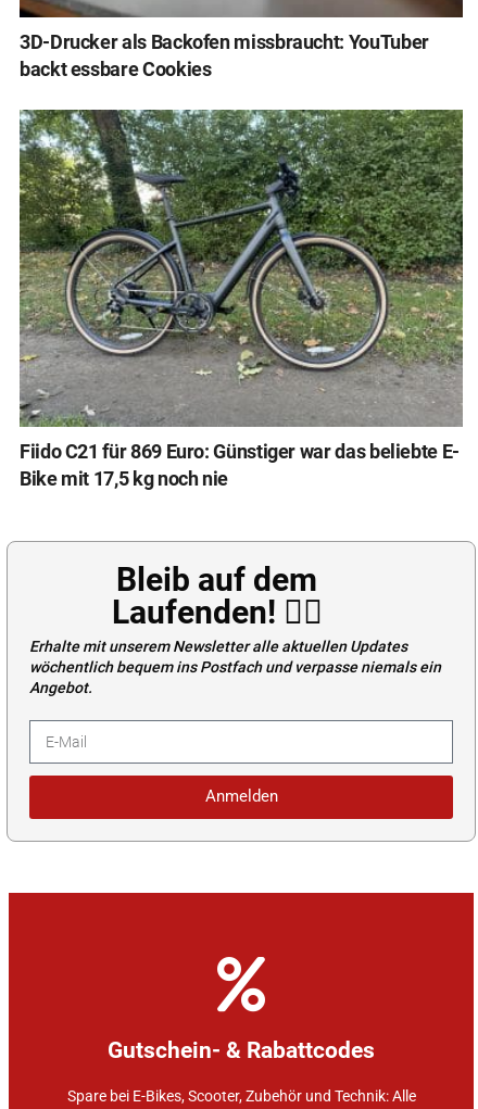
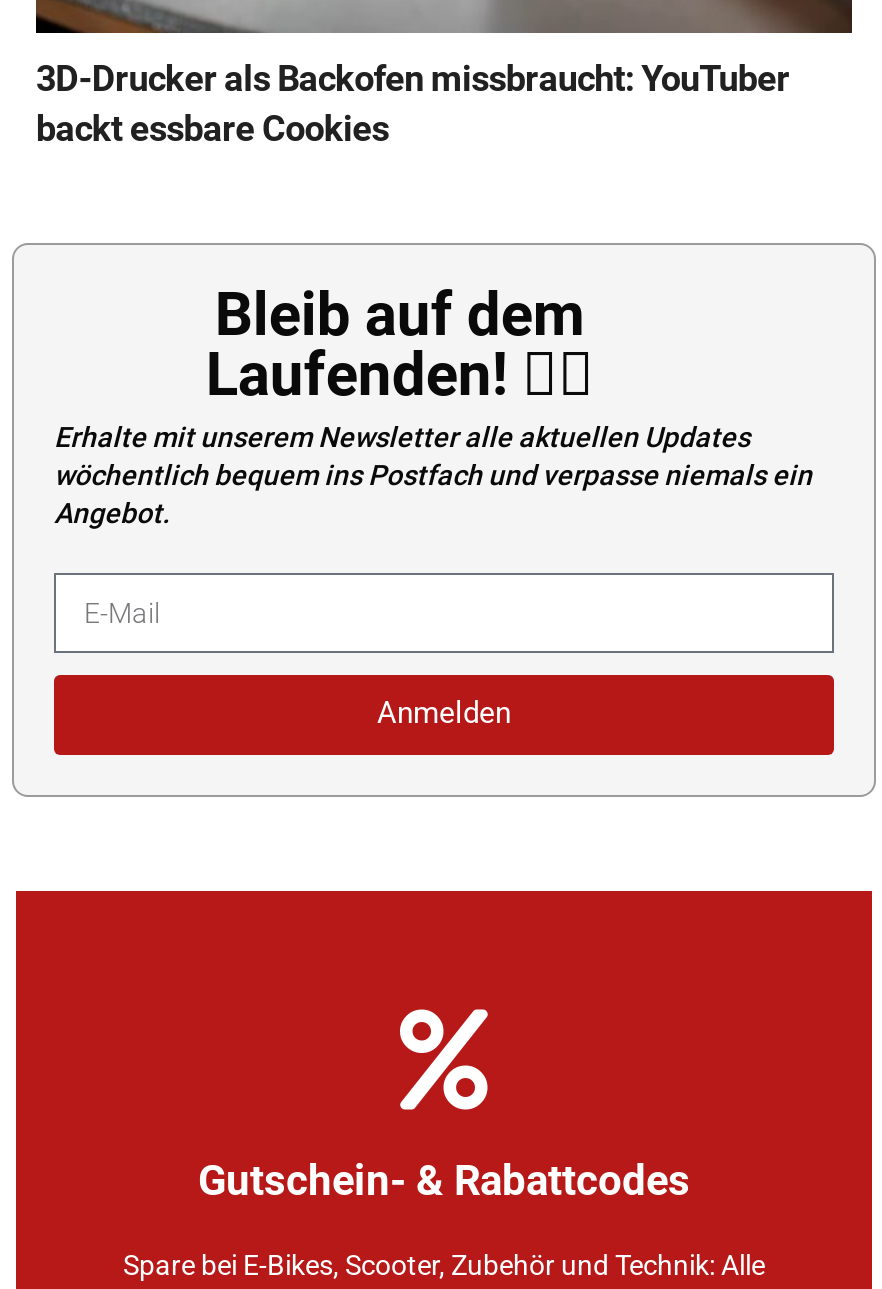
- [image]
- Fiido C21 für 869 Euro: Günstiger war das beliebte E-
- Bike mit 17,5 kg noch nie
